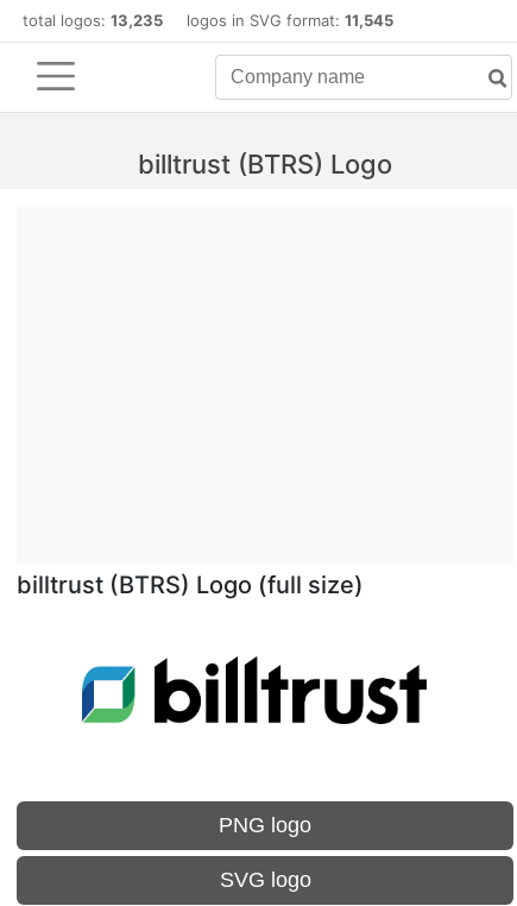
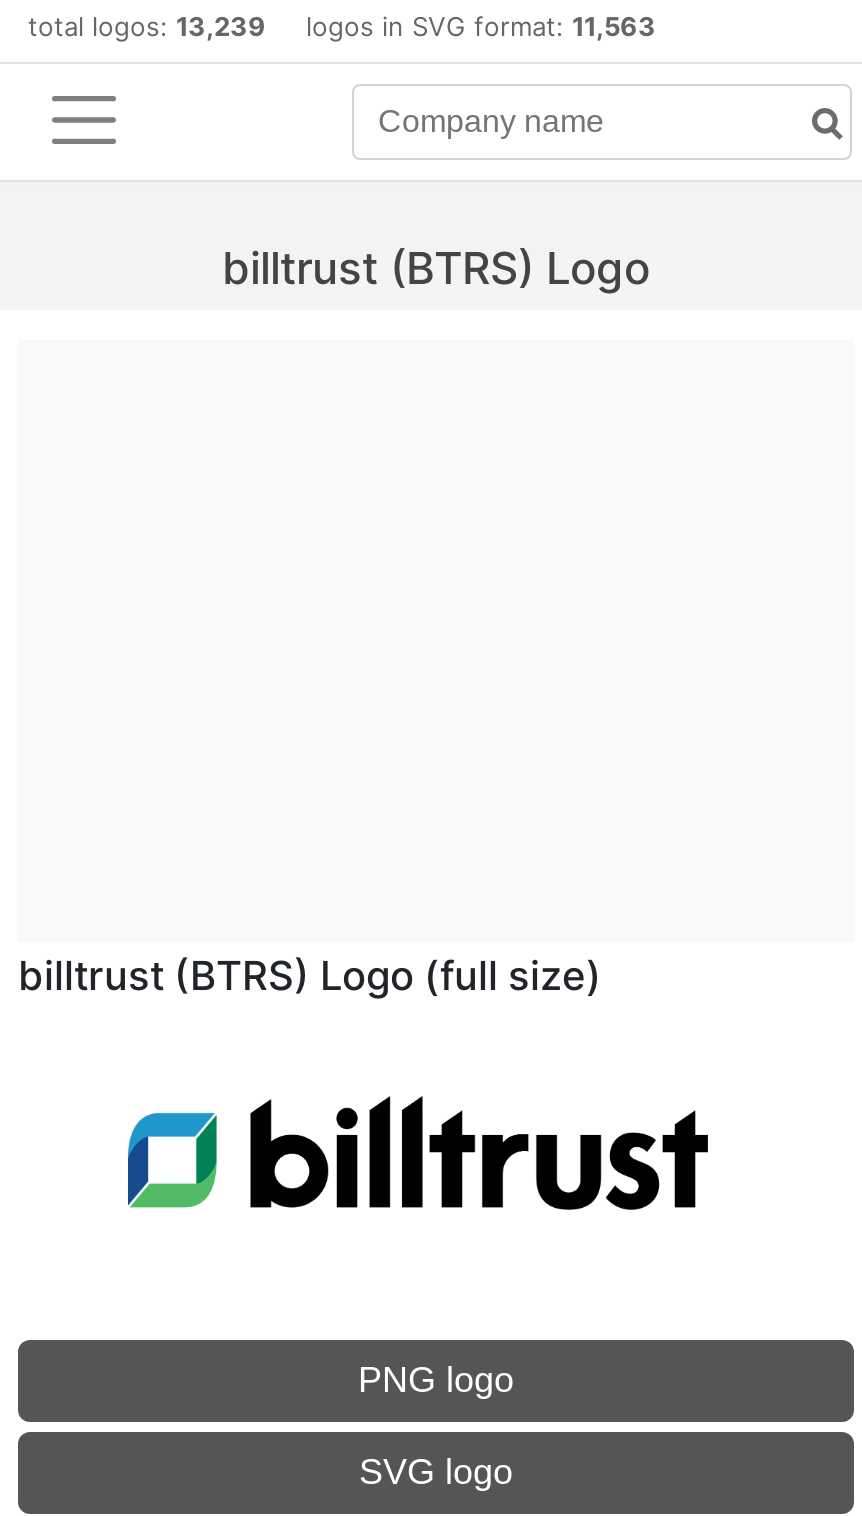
- total logos: 13,235 logos in SVG format: 11,545
+ total logos: 13,239 logos in SVG format: 11,563
